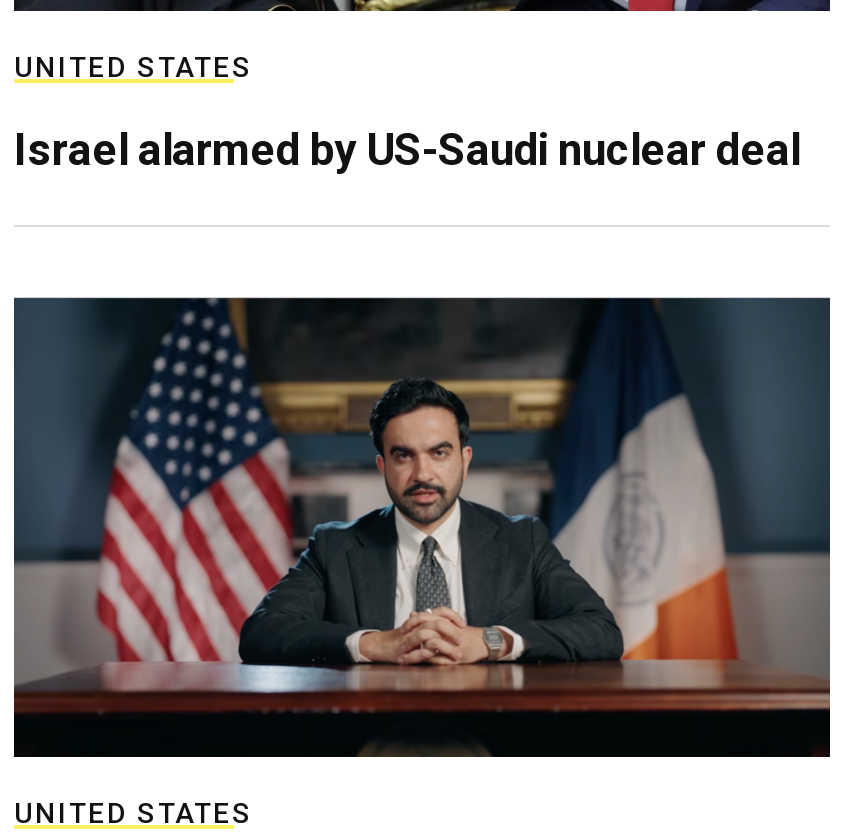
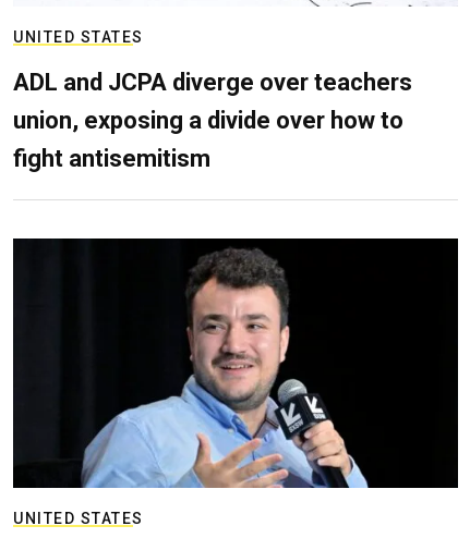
- Israel alarmed by US-Saudi nuclear deal
+ ADL and JCPA diverge over teachers
+ union, exposing a divide over how to
+ fight antisemitism

- [image]
+ [image]
